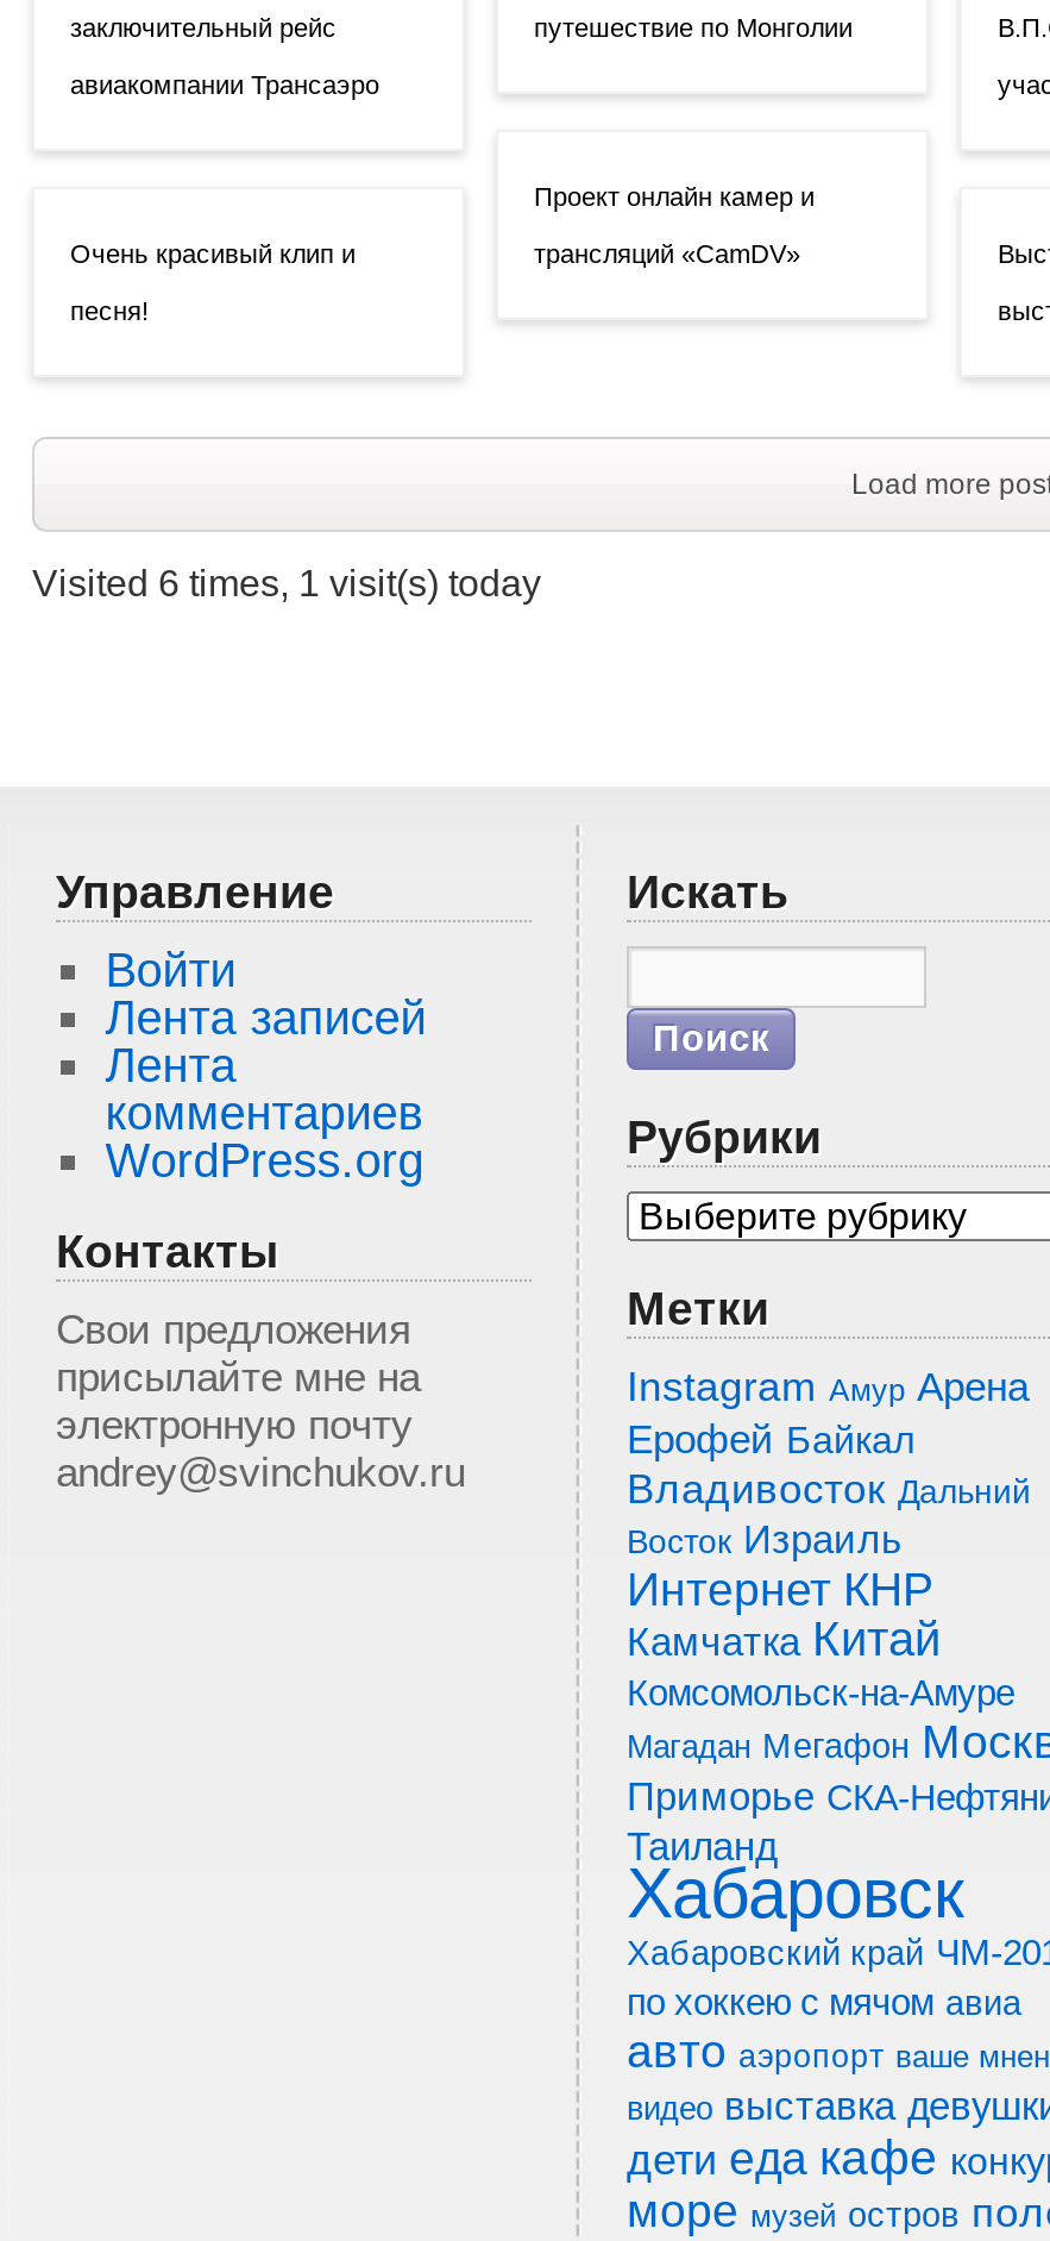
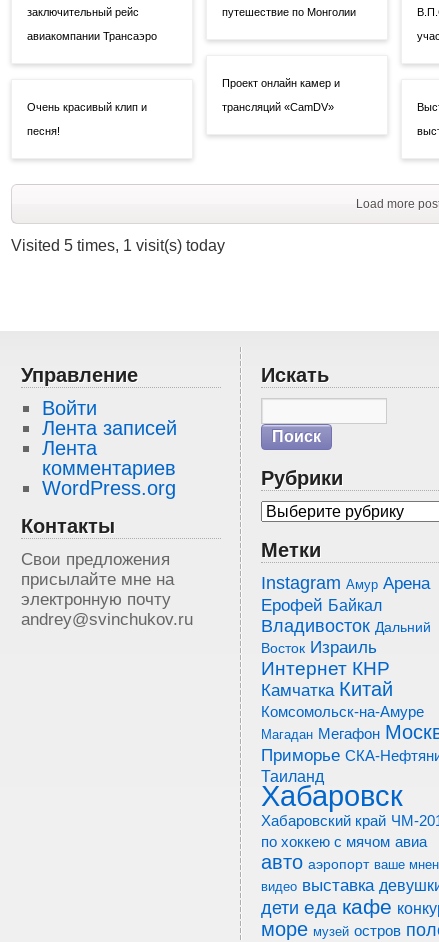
- Visited 6 times, 1 visit(s) today
+ Visited 5 times, 1 visit(s) today
